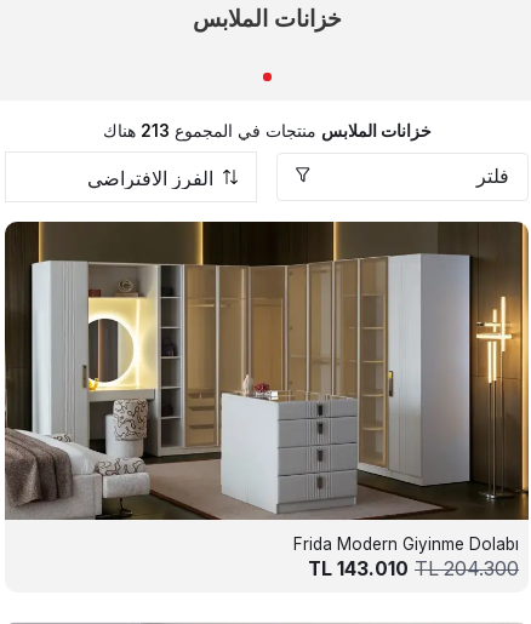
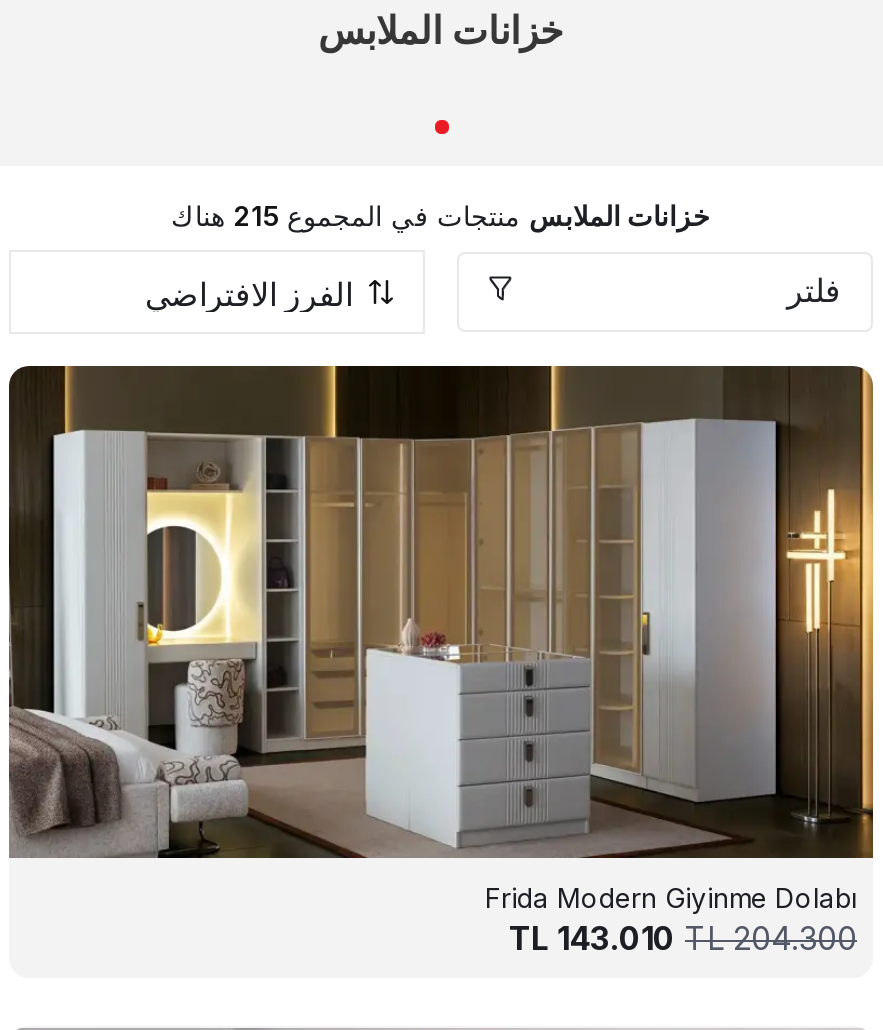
- خزانات الملابس منتجات في المجموع 213 هناك
+ خزانات الملابس منتجات في المجموع 215 هناك
